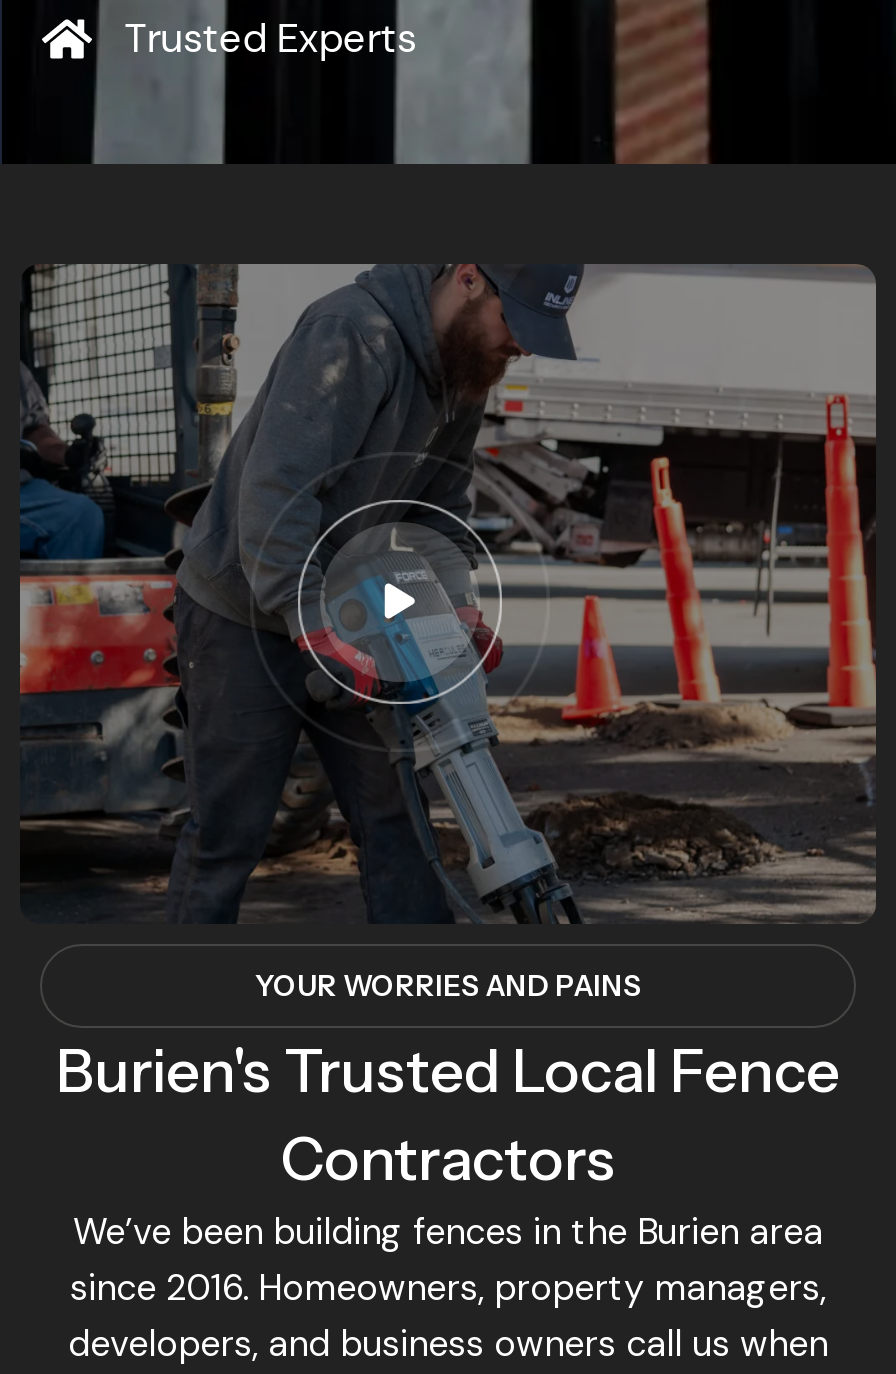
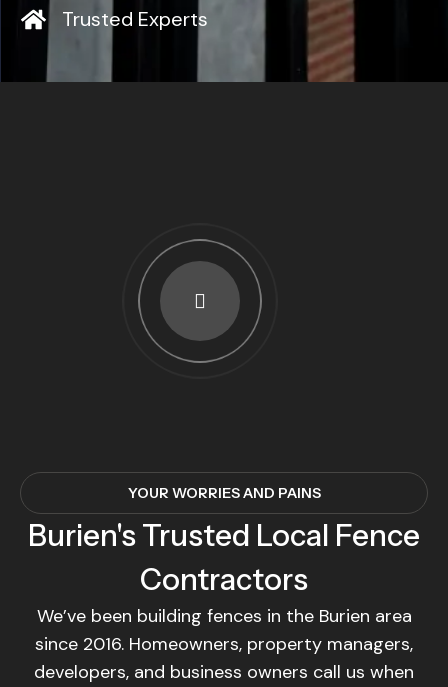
- [image]
